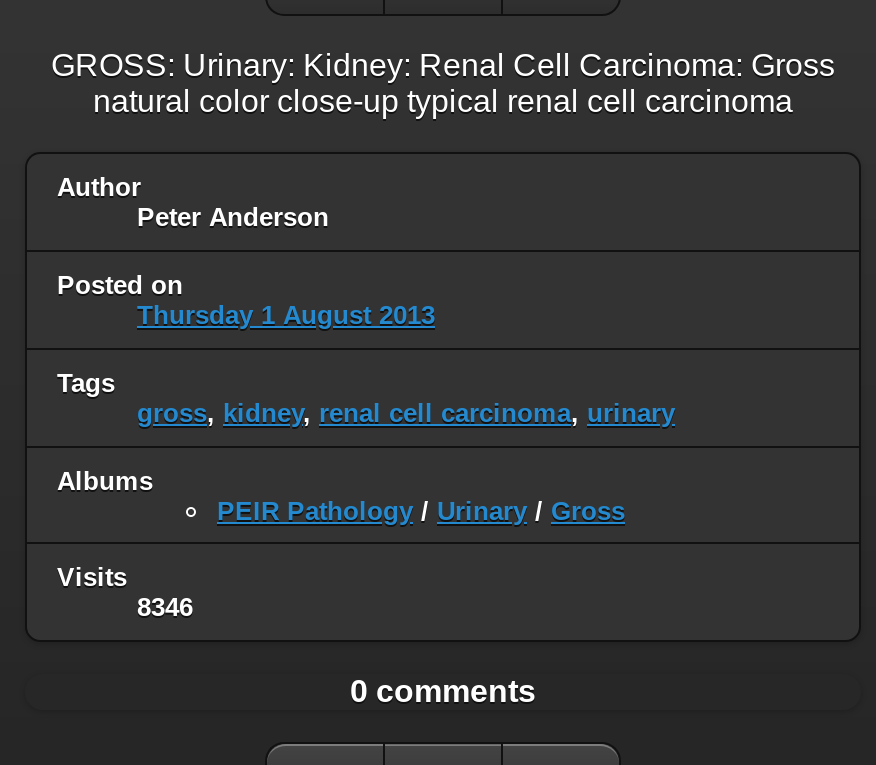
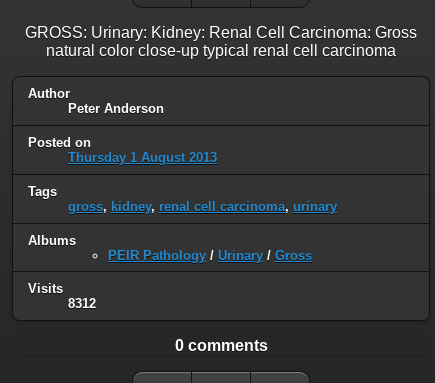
- 8346
+ 8312
